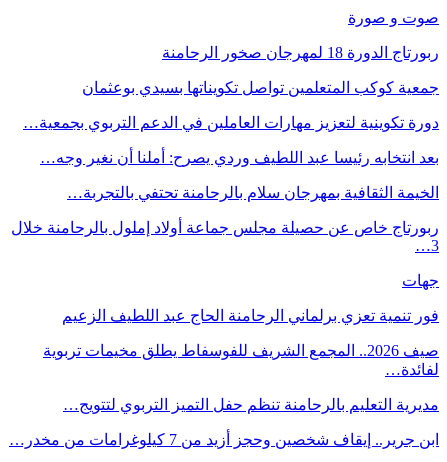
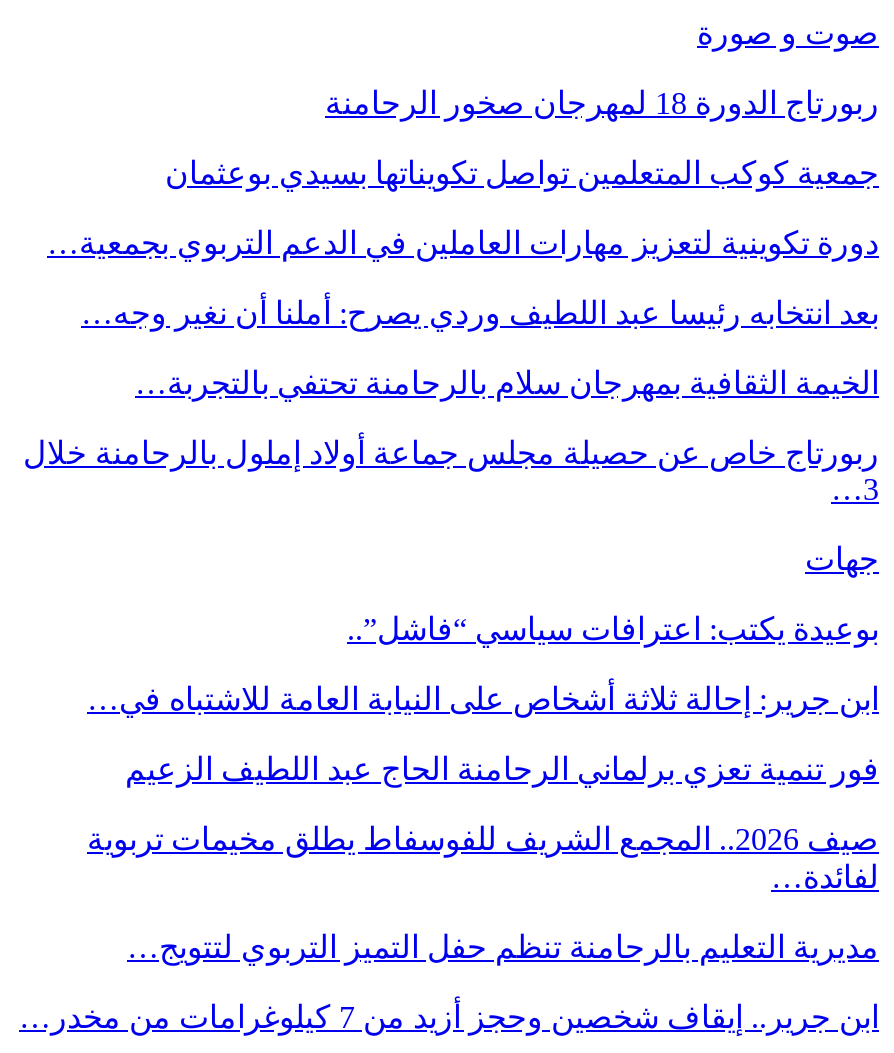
+ بوعيدة يكتب: اعترافات سياسي “فاشل”..
+ ابن جرير: إحالة ثلاثة أشخاص على النيابة العامة للاشتباه في…
